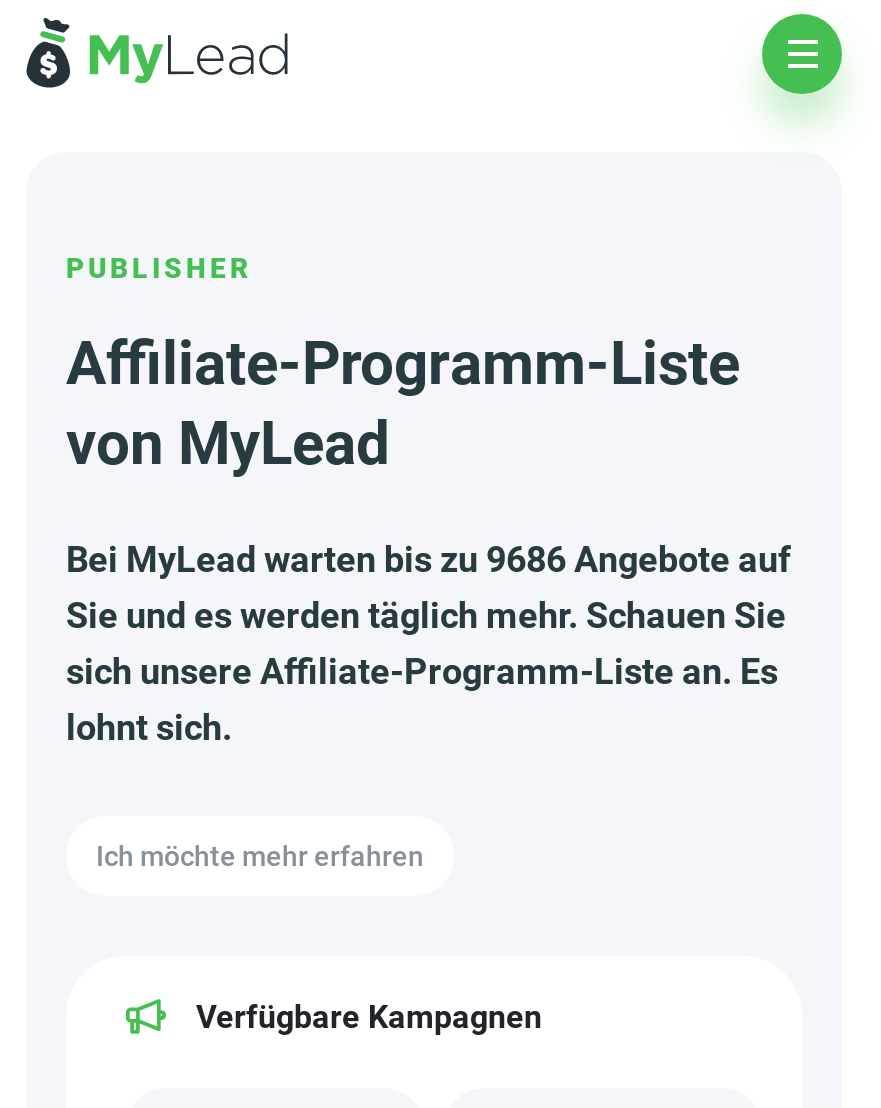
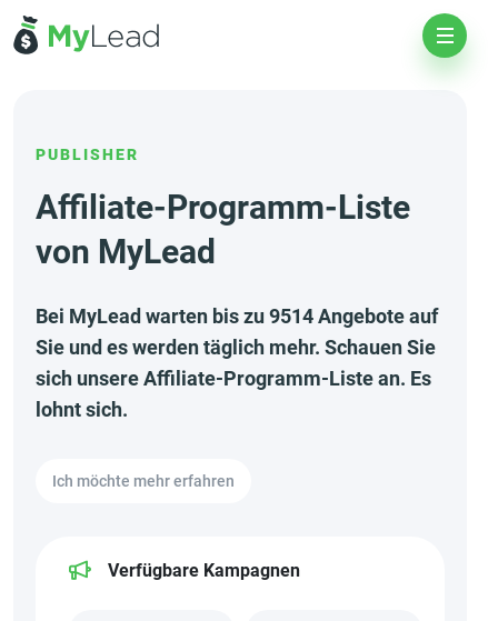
- Bei MyLead warten bis zu 9686 Angebote auf
+ Bei MyLead warten bis zu 9514 Angebote auf
